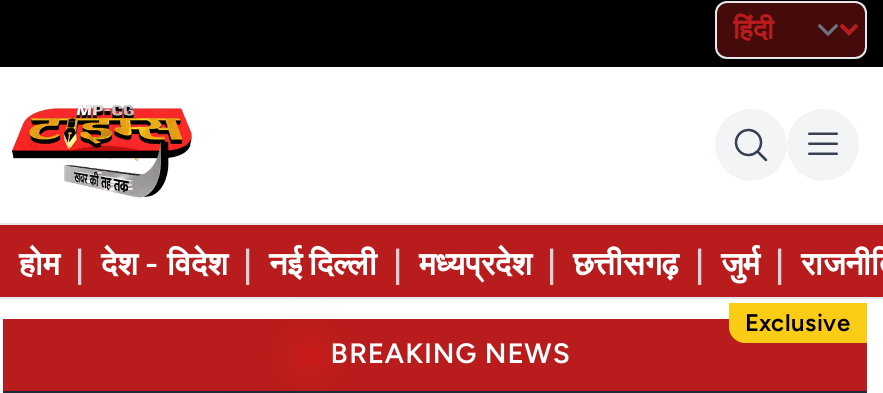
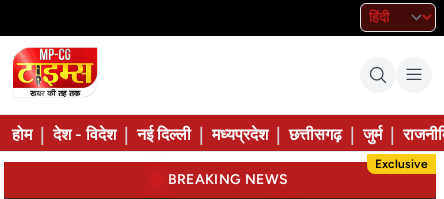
- [image]
+ [image]
